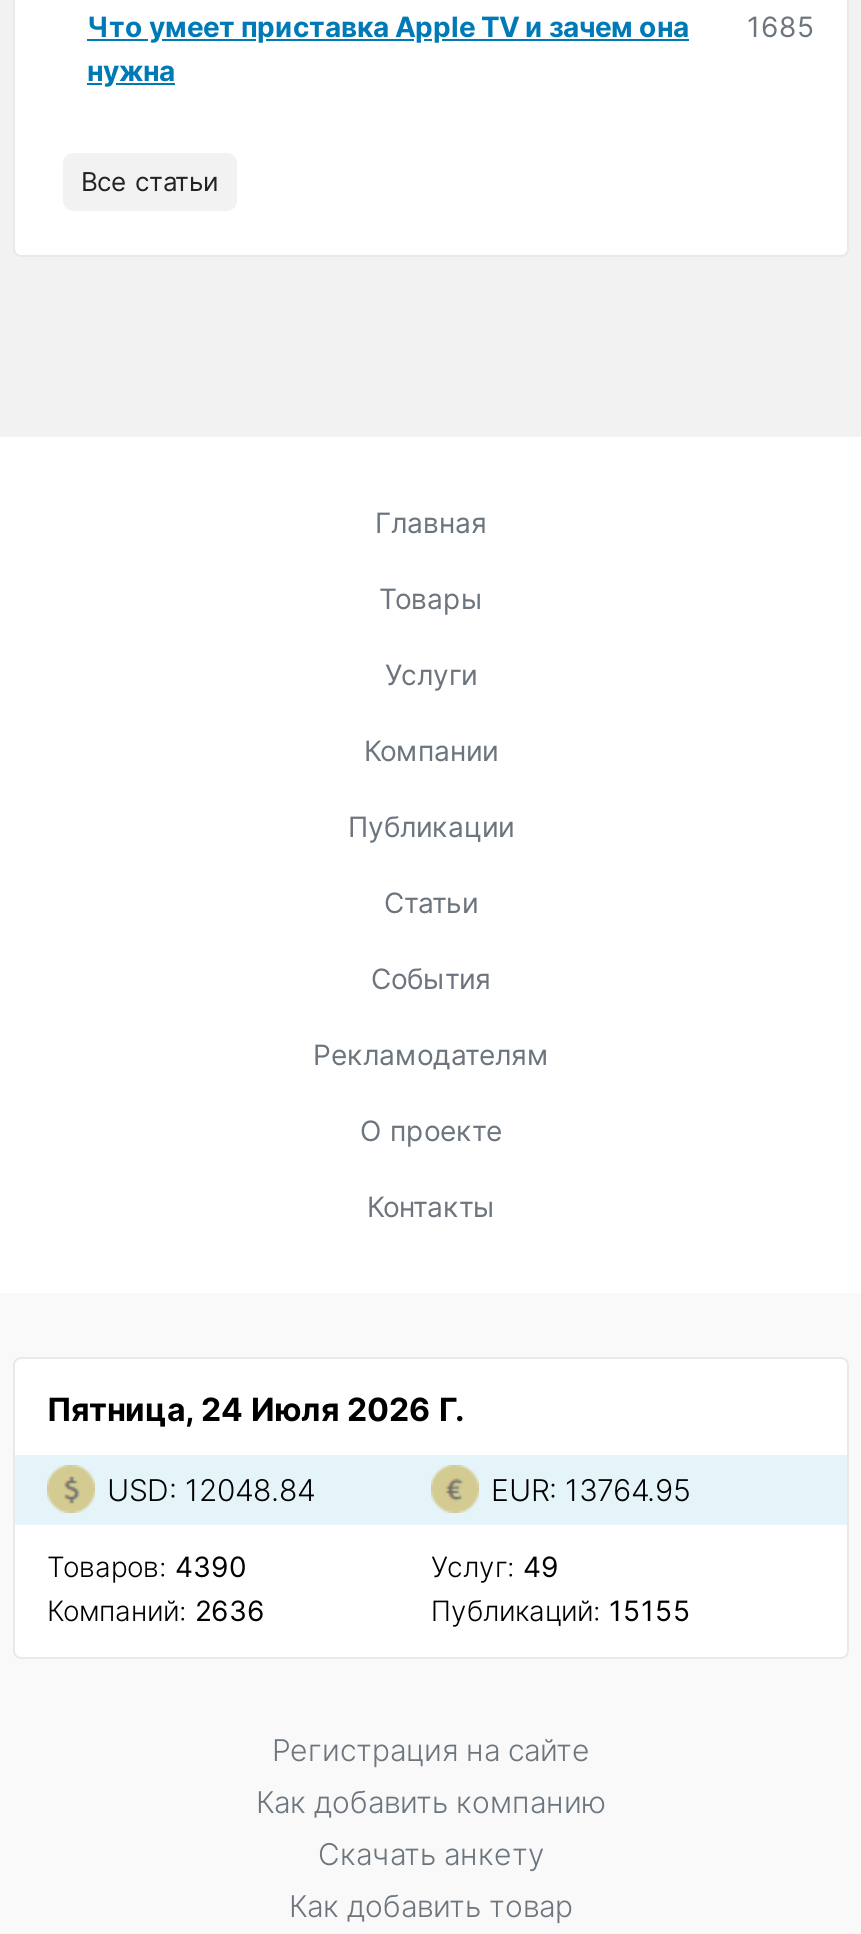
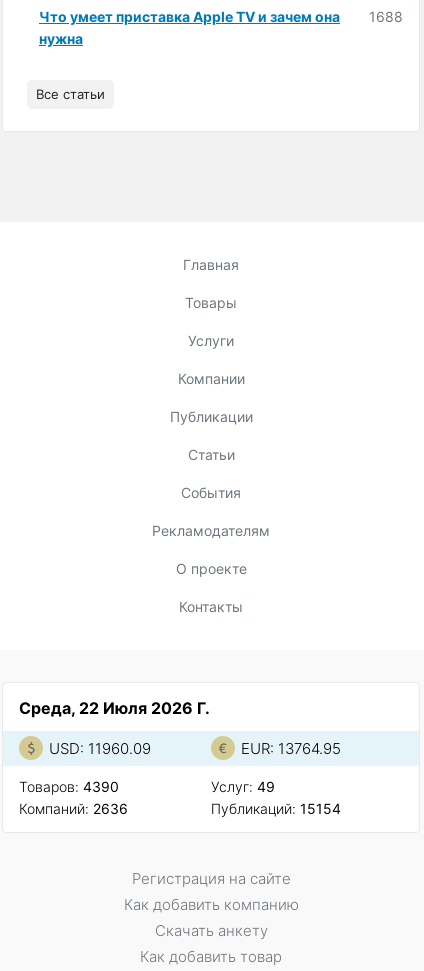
- Что умеет приставка Apple TV и зачем она 1685
+ Что умеет приставка Apple TV и зачем она 1688

- Пятница, 24 Июля 2026 Г.
+ Среда, 22 Июля 2026 Г.

- USD: 12048.84
+ USD: 11960.09

- Публикаций: 15155
+ Публикаций: 15154
